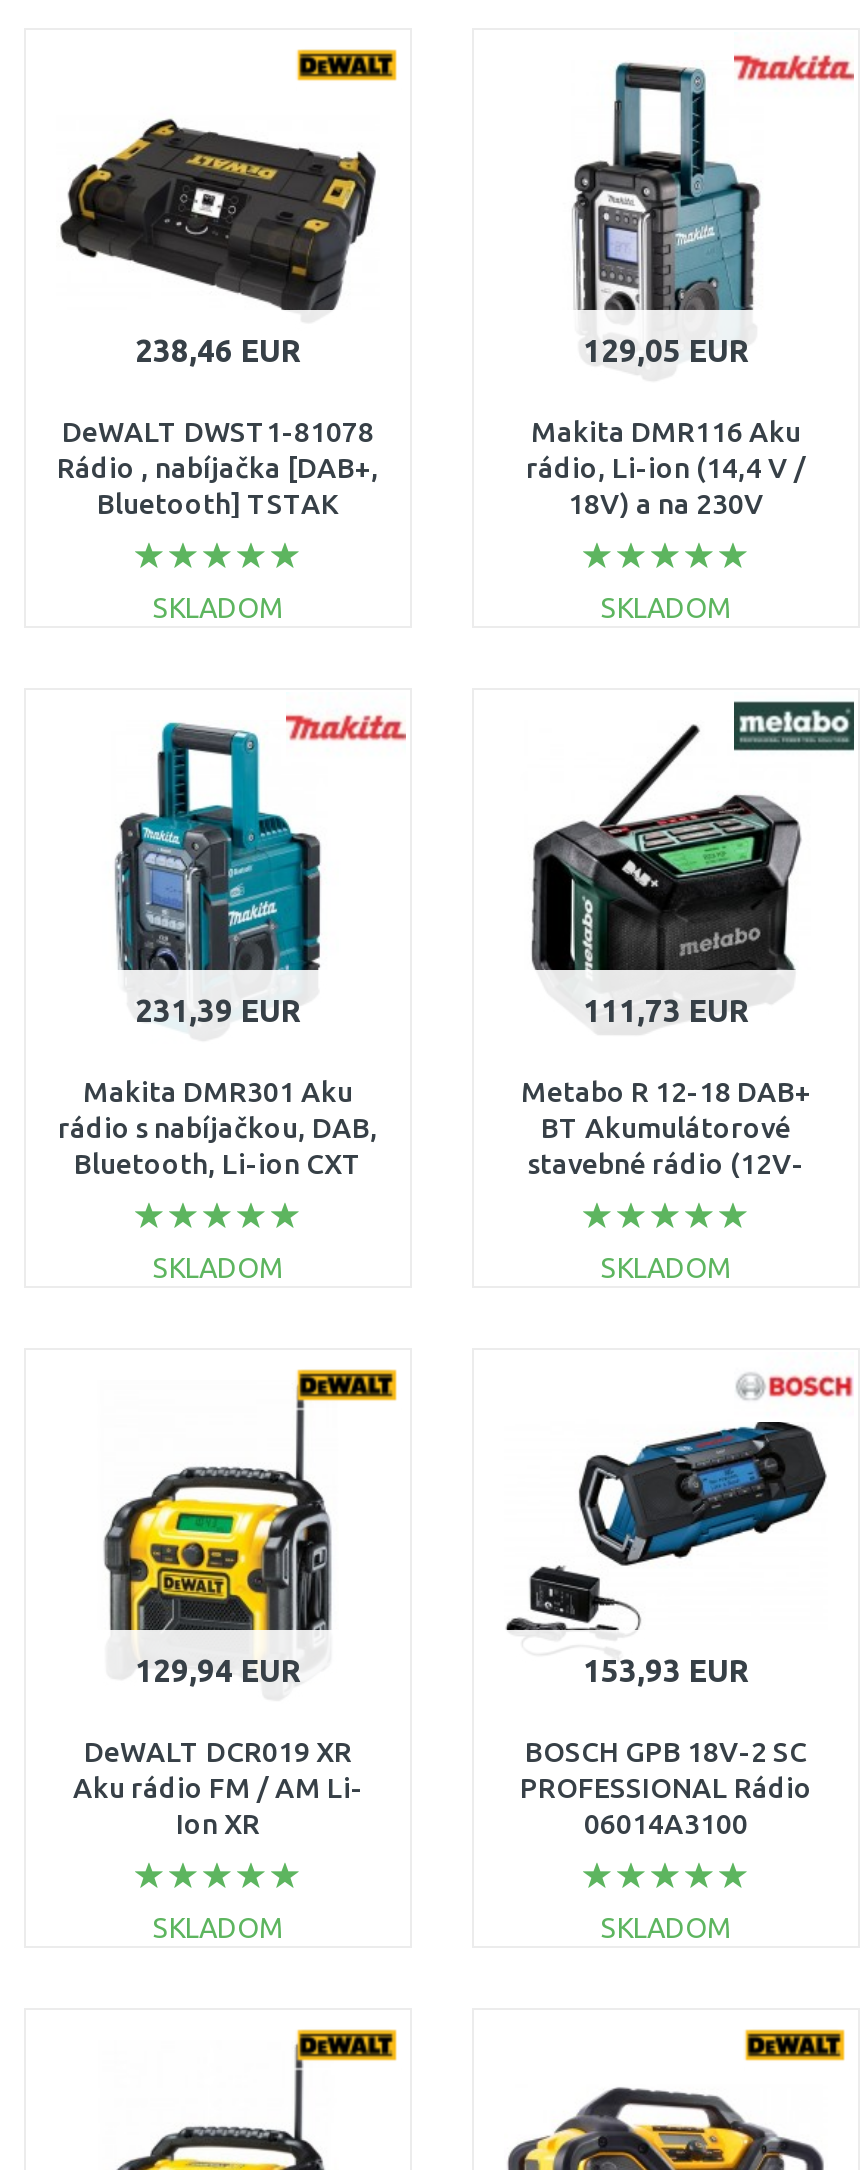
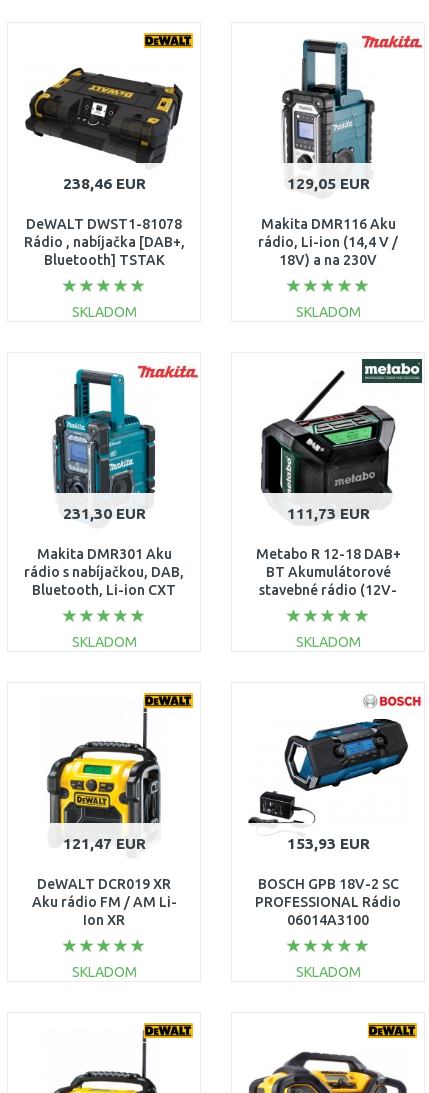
- 231,39 EUR
+ 231,30 EUR

- 129,94 EUR
+ 121,47 EUR
